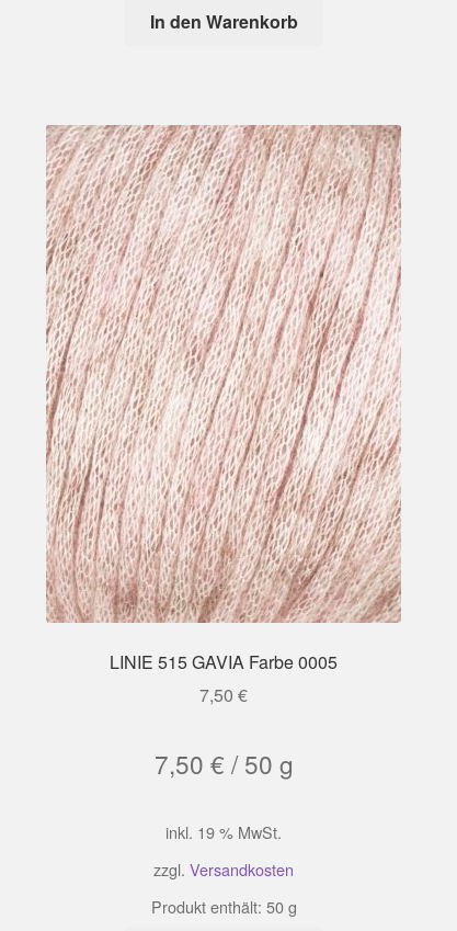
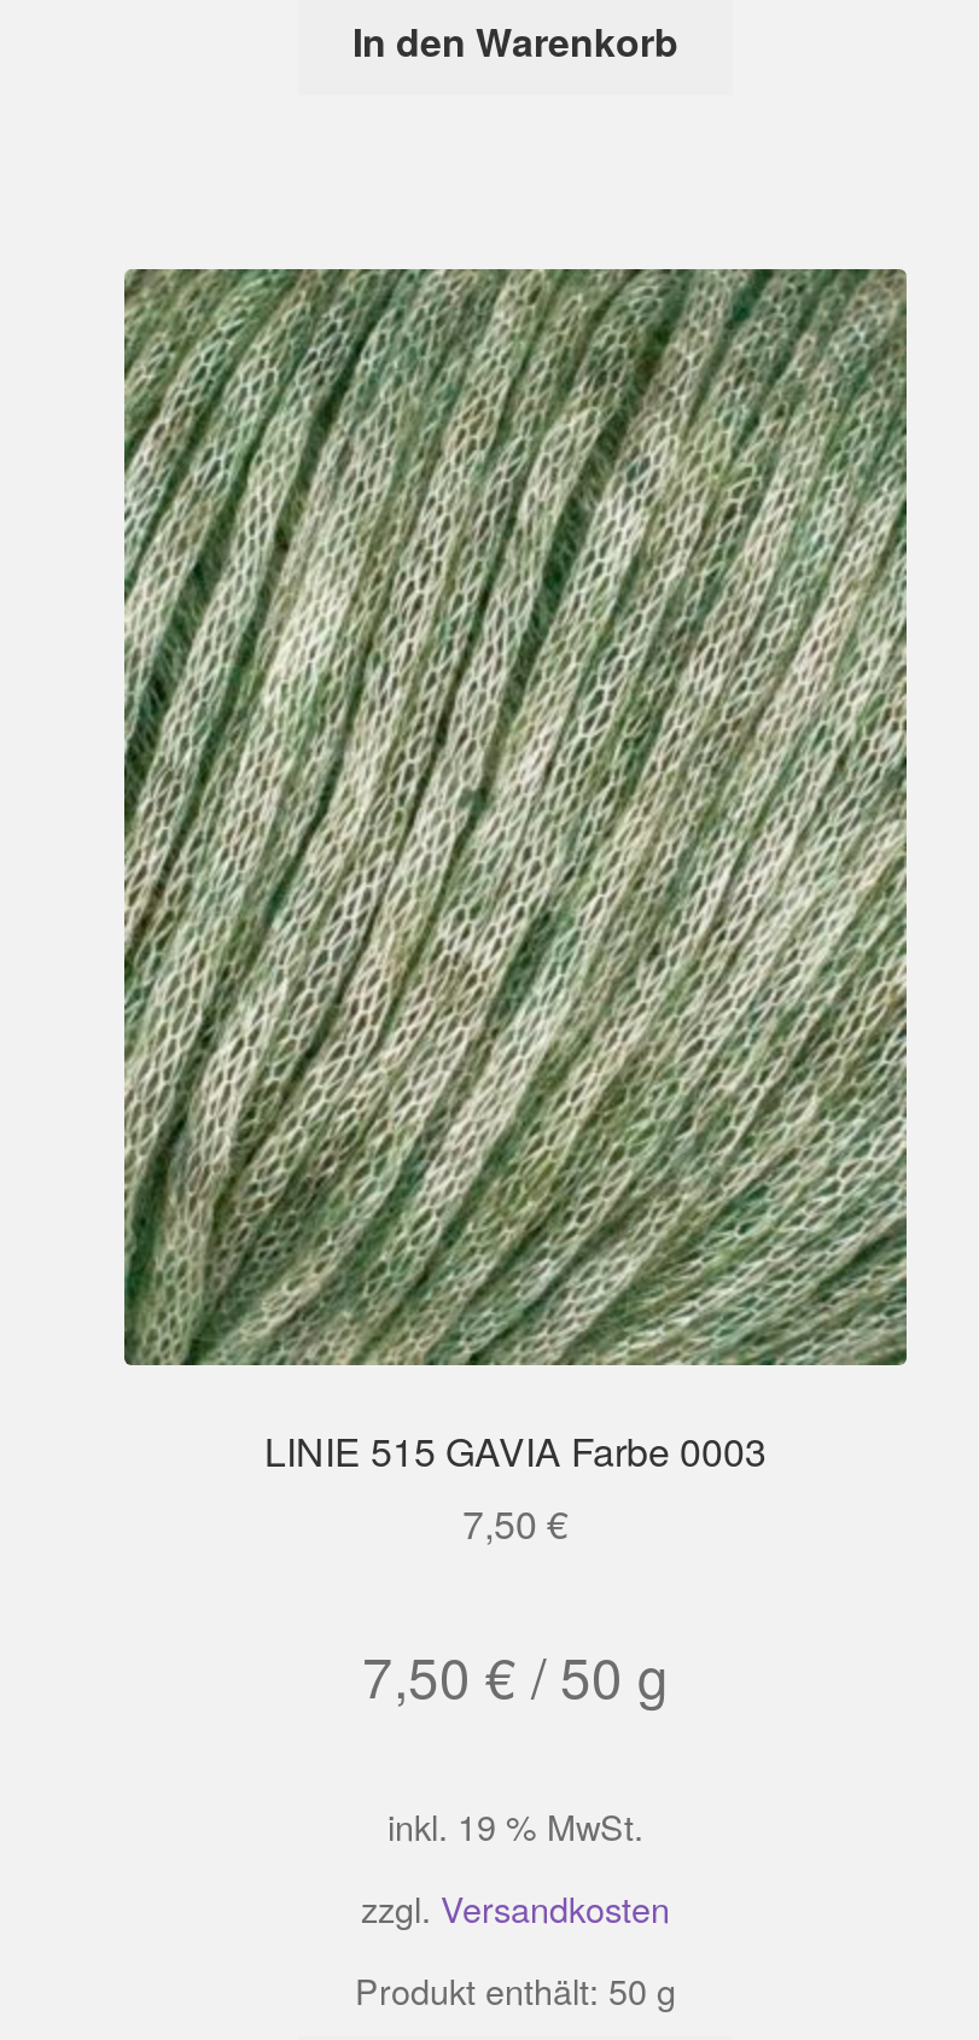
- [image]
- LINIE 515 GAVIA Farbe 0005
+ [image]
+ LINIE 515 GAVIA Farbe 0003
